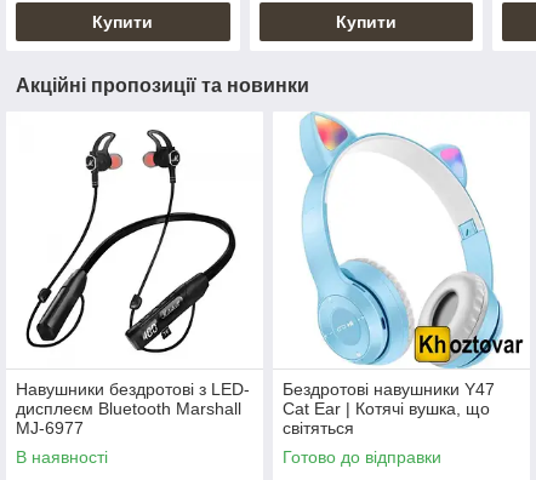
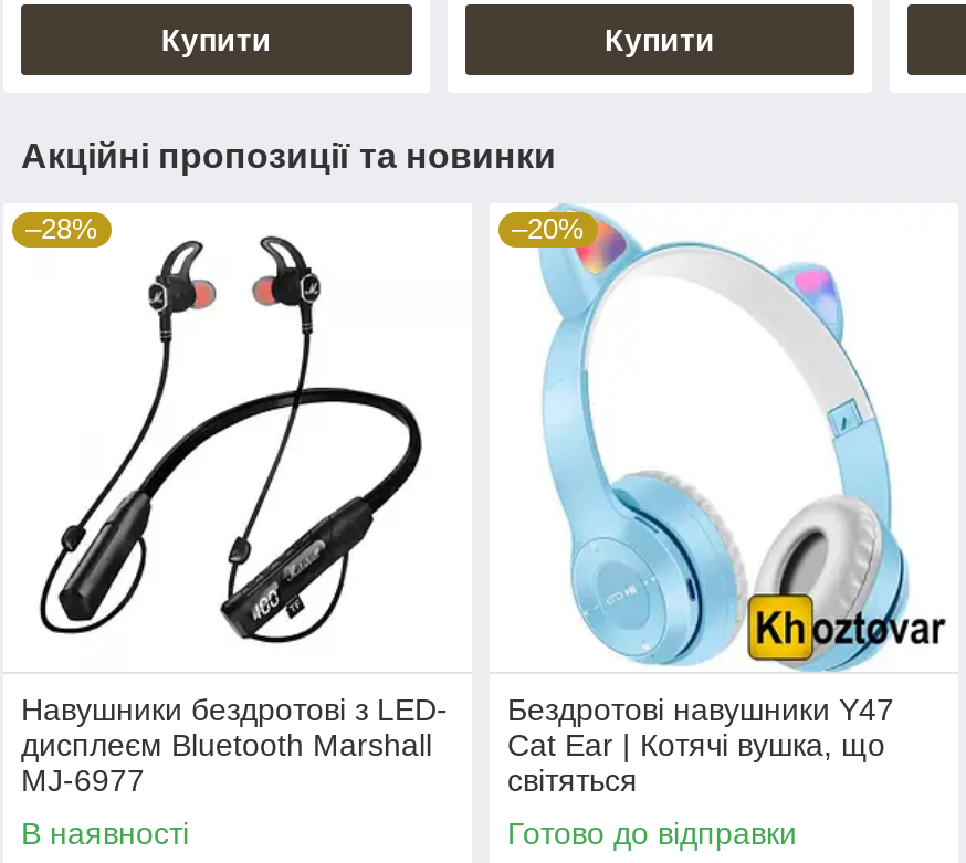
+ –28%

+ –20%
